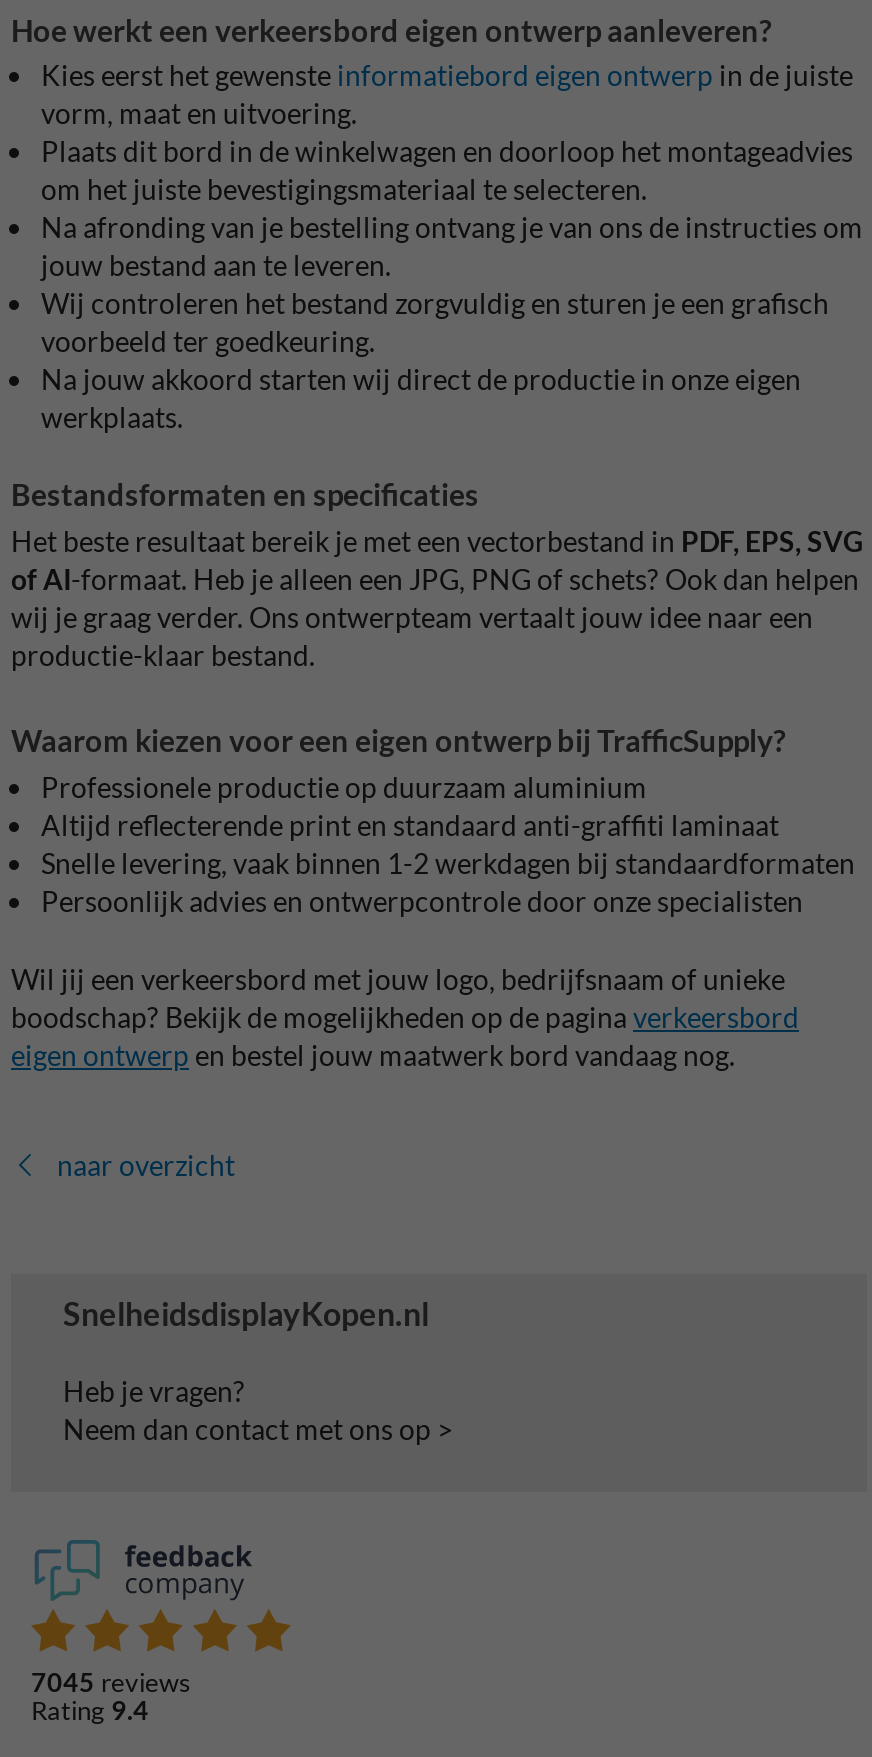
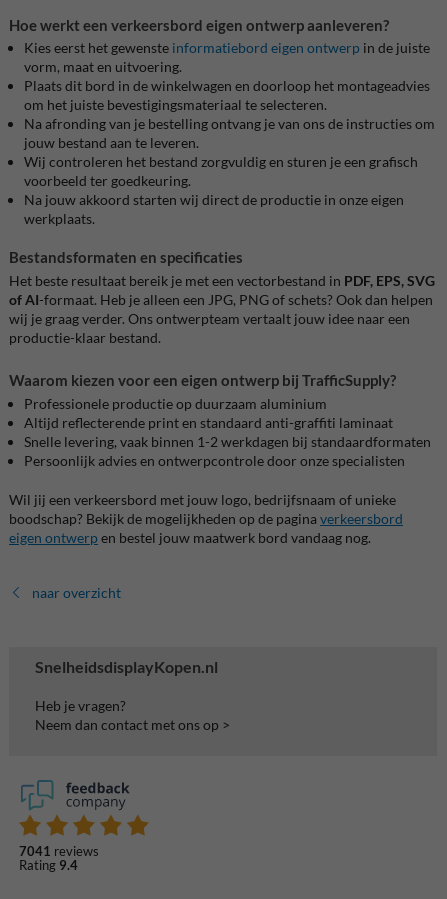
- 7045 reviews
+ 7041 reviews
